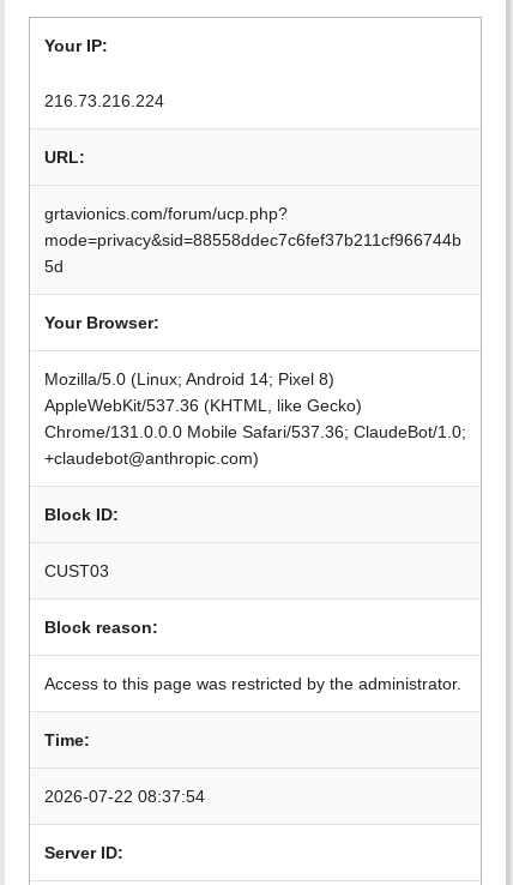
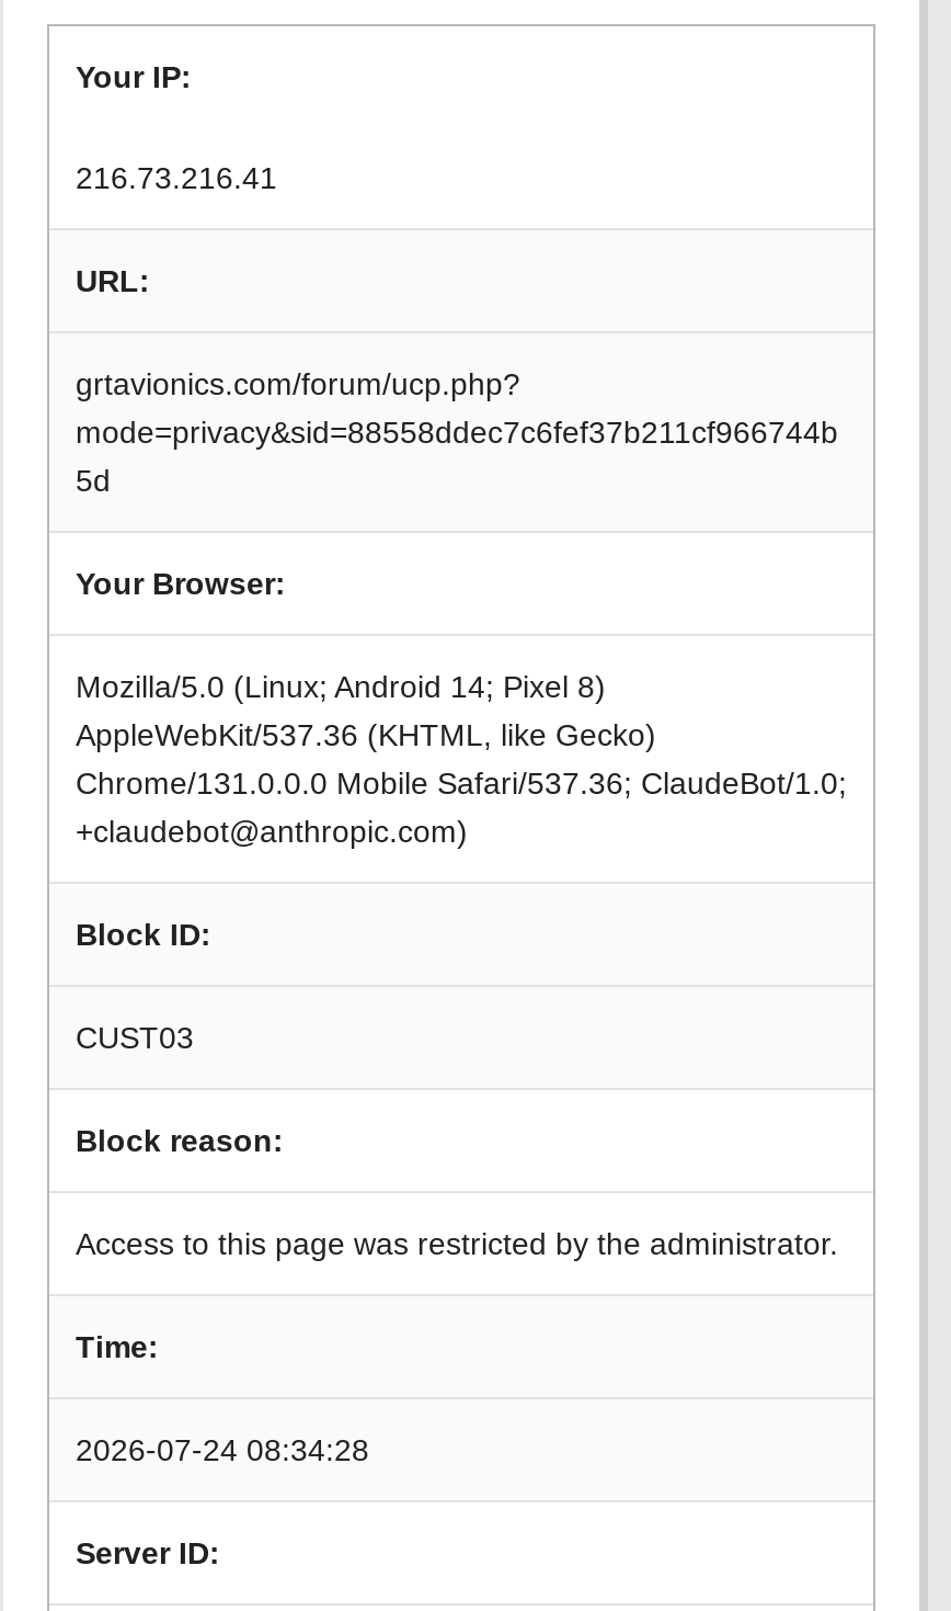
- 216.73.216.224
+ 216.73.216.41

- 2026-07-22 08:37:54
+ 2026-07-24 08:34:28
